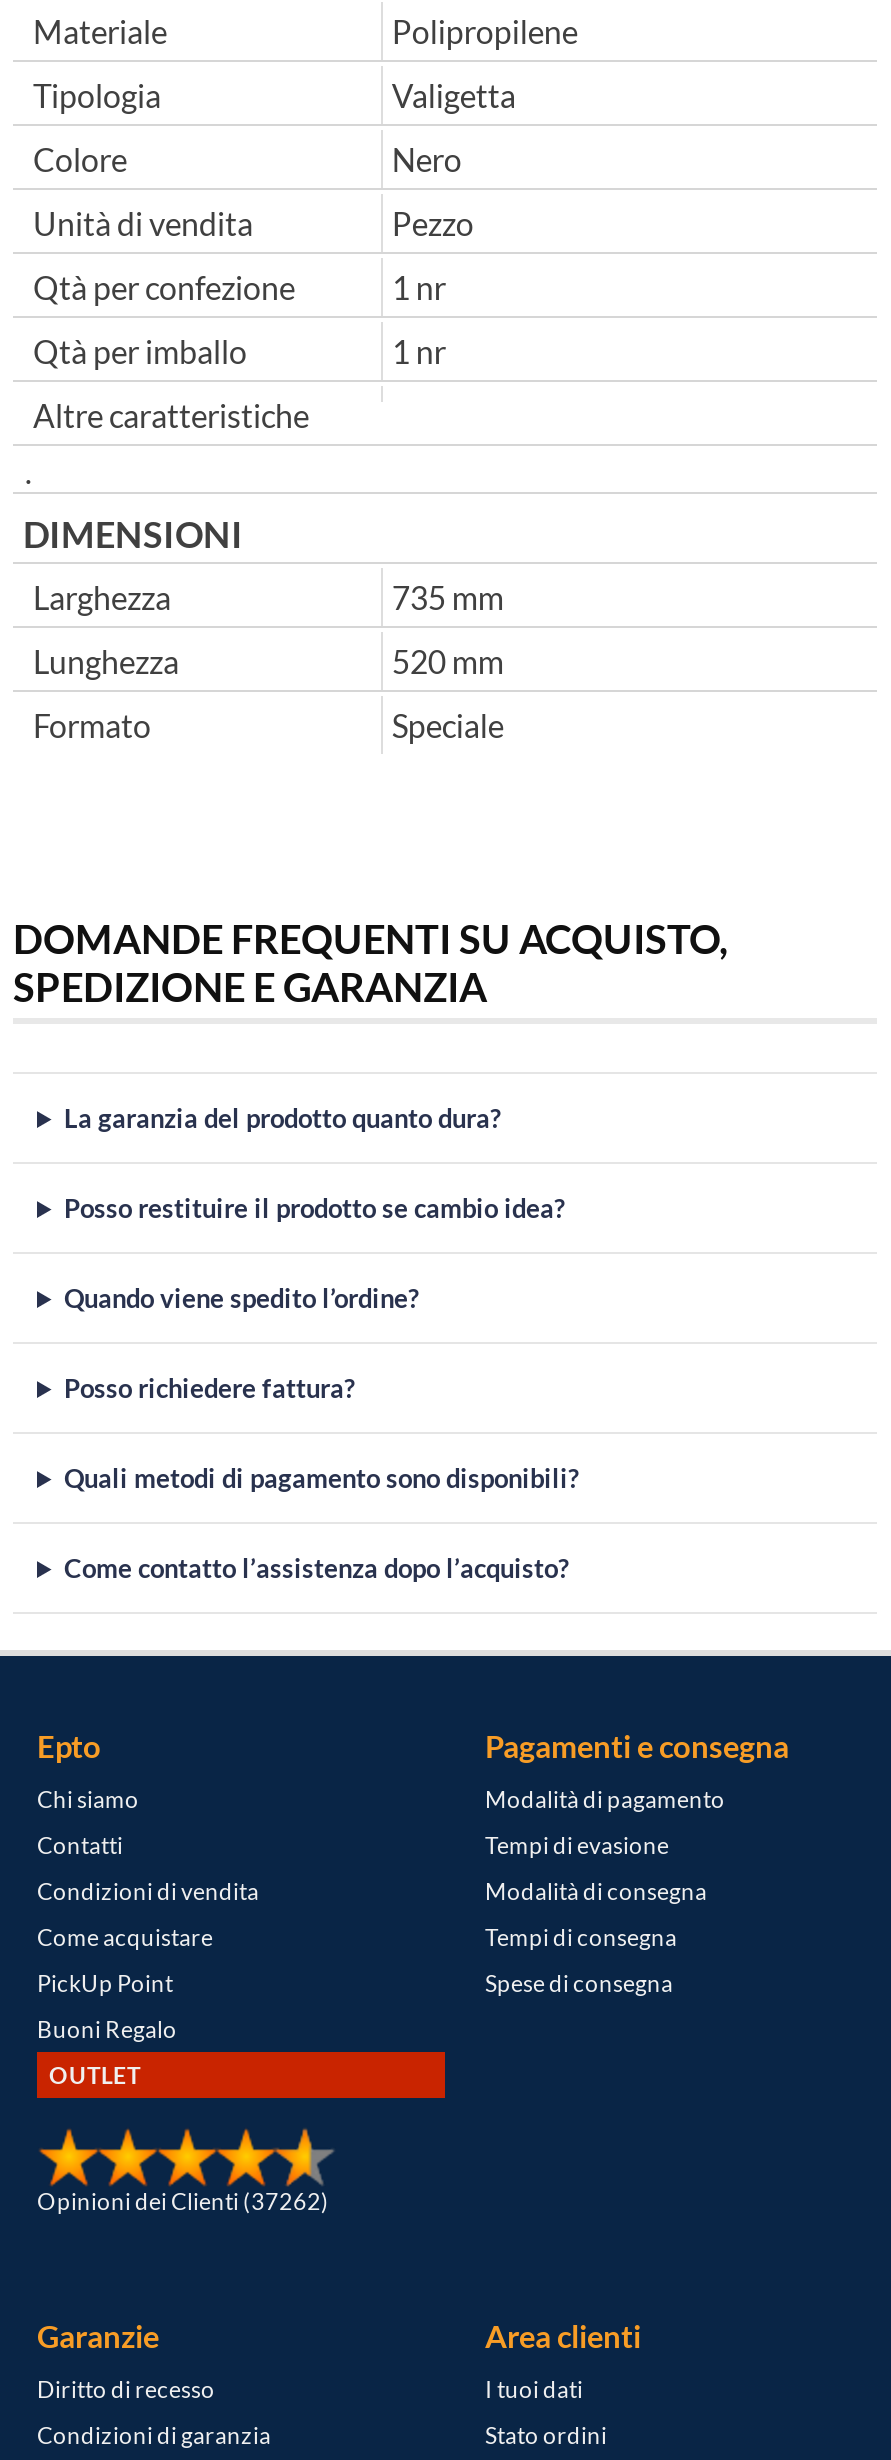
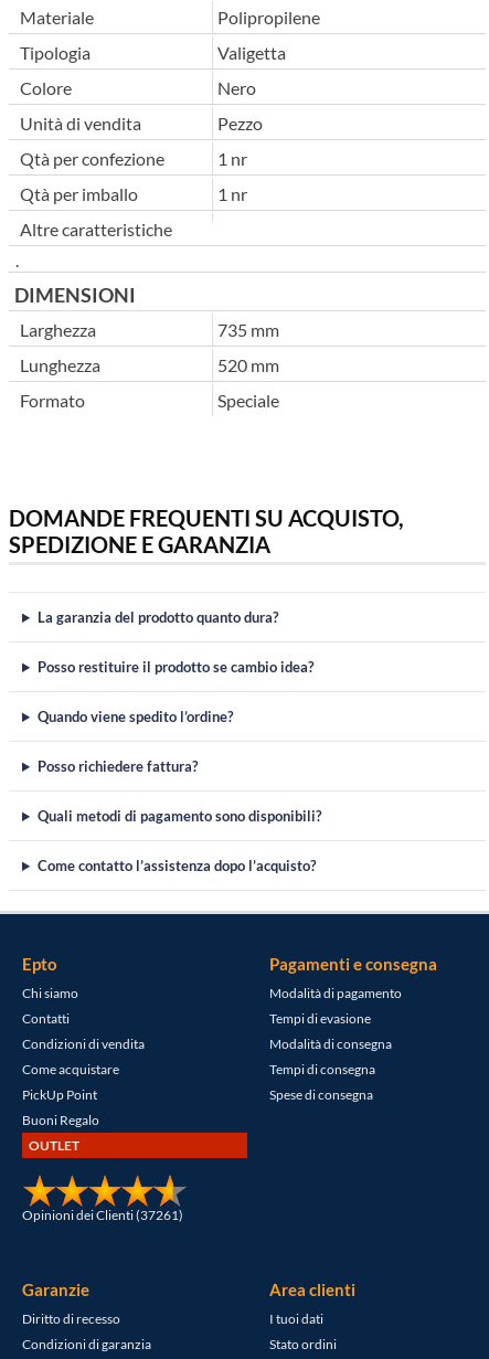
- Opinioni dei Clienti (37262)
+ Opinioni dei Clienti (37261)
